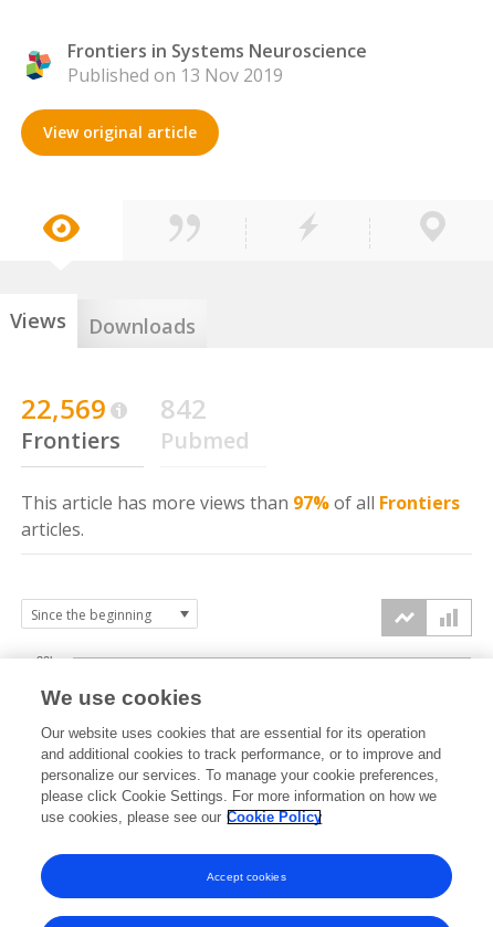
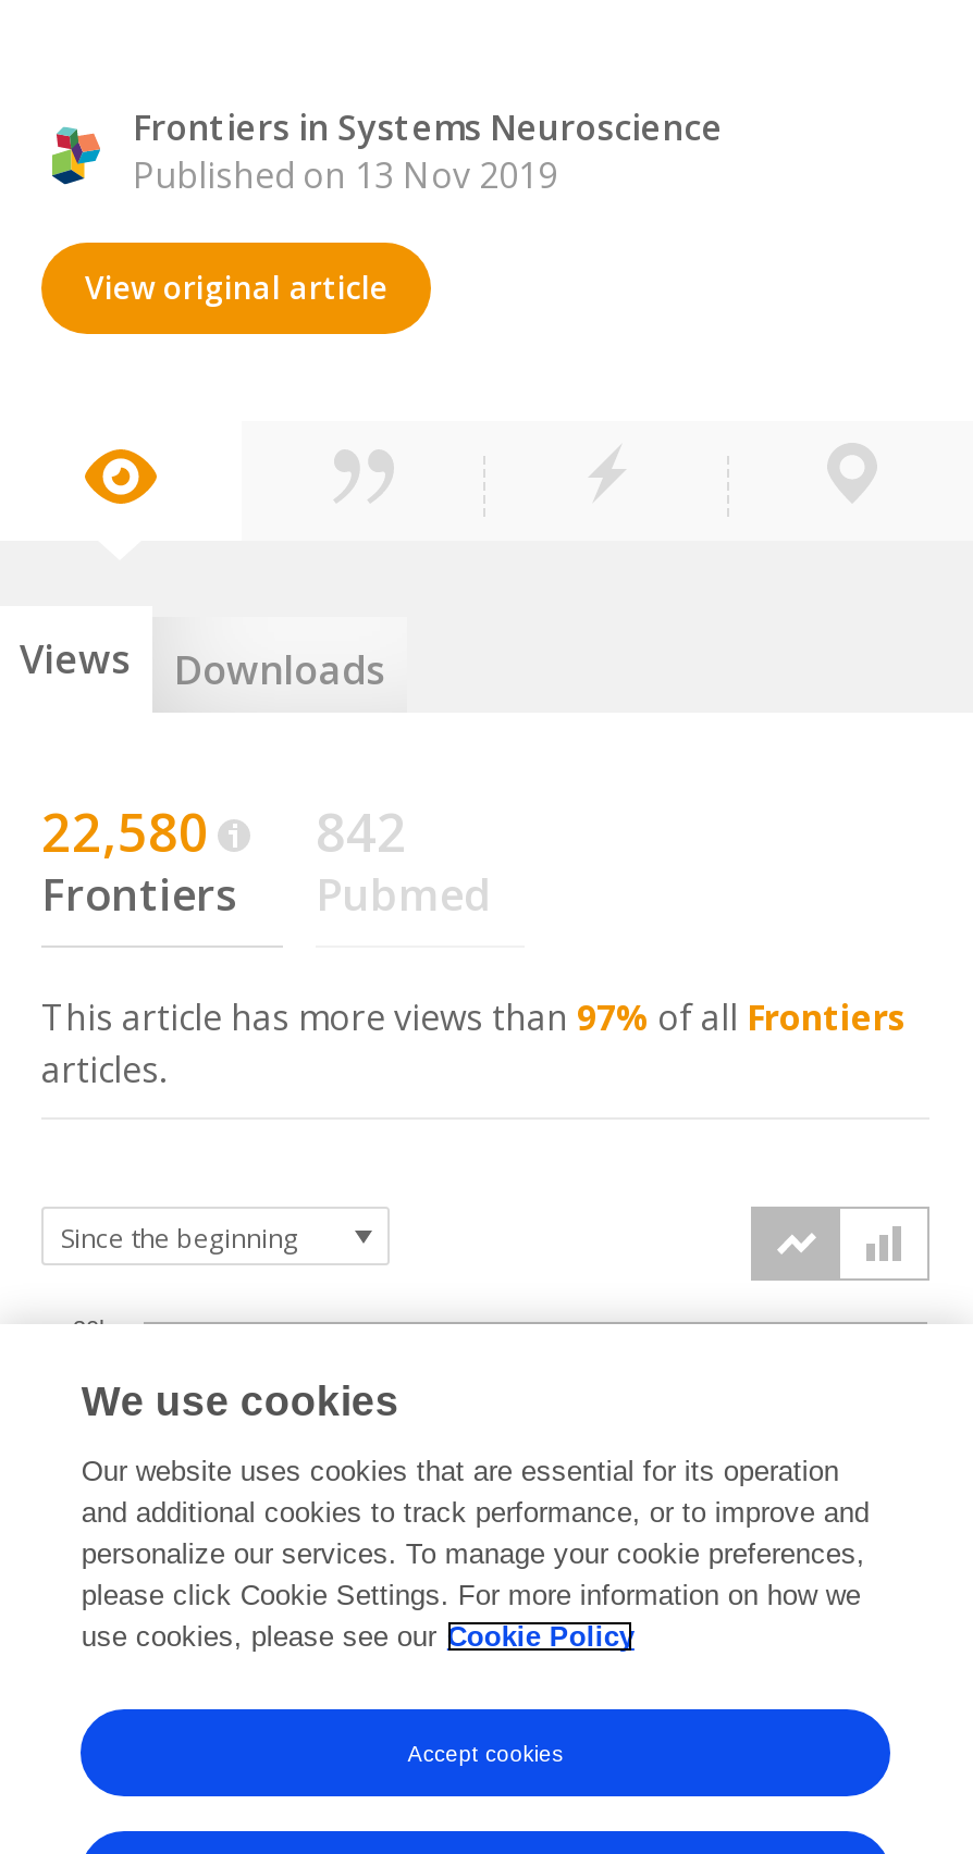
- 22,569
+ 22,580
